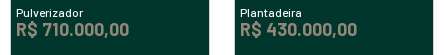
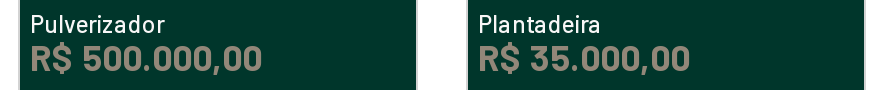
- R$ 710.000,00
+ R$ 500.000,00

- R$ 430.000,00
+ R$ 35.000,00
